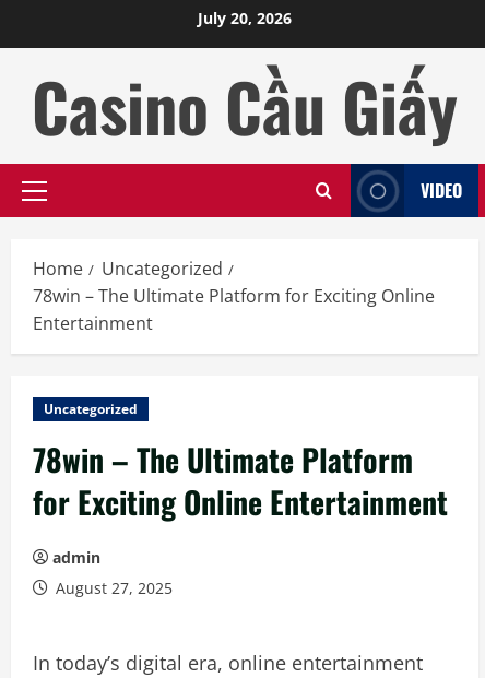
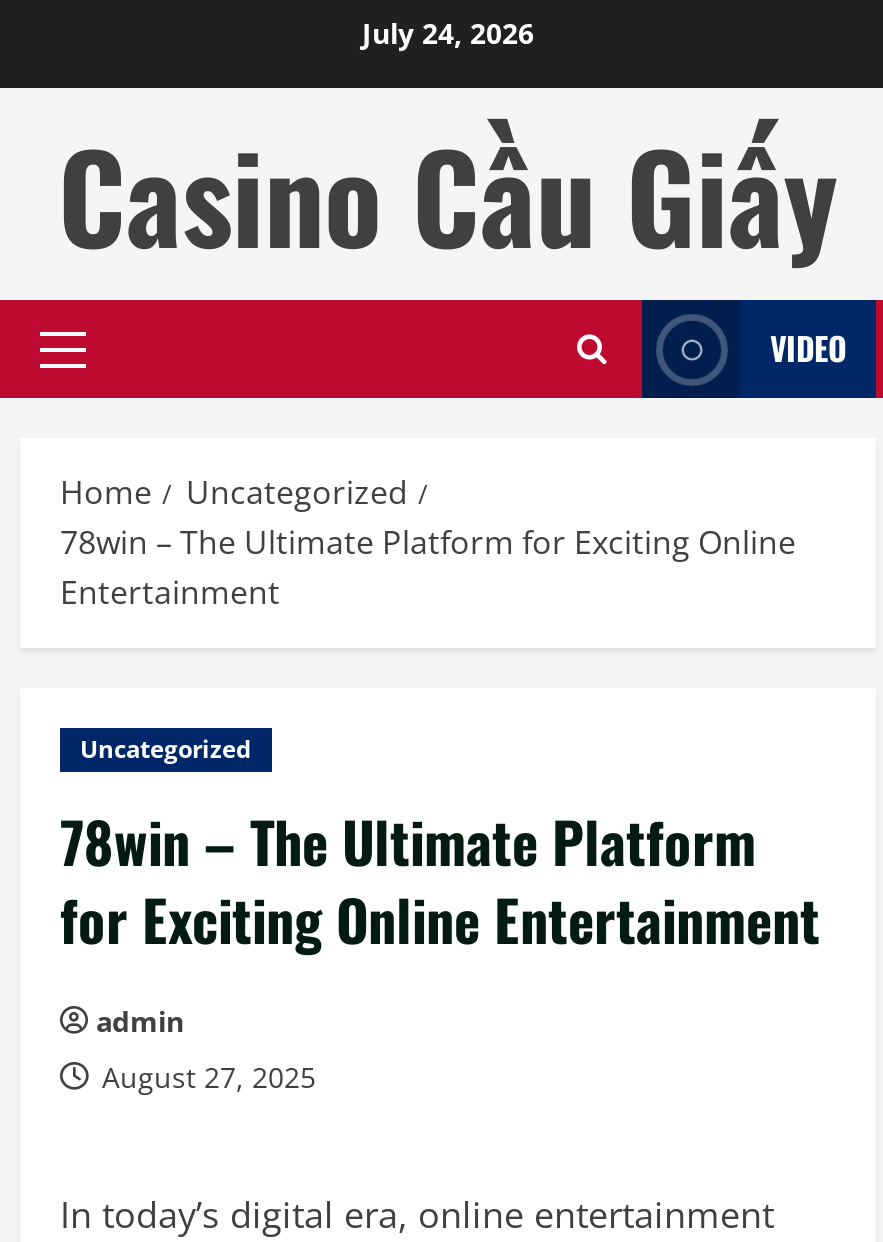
- July 20, 2026
+ July 24, 2026
